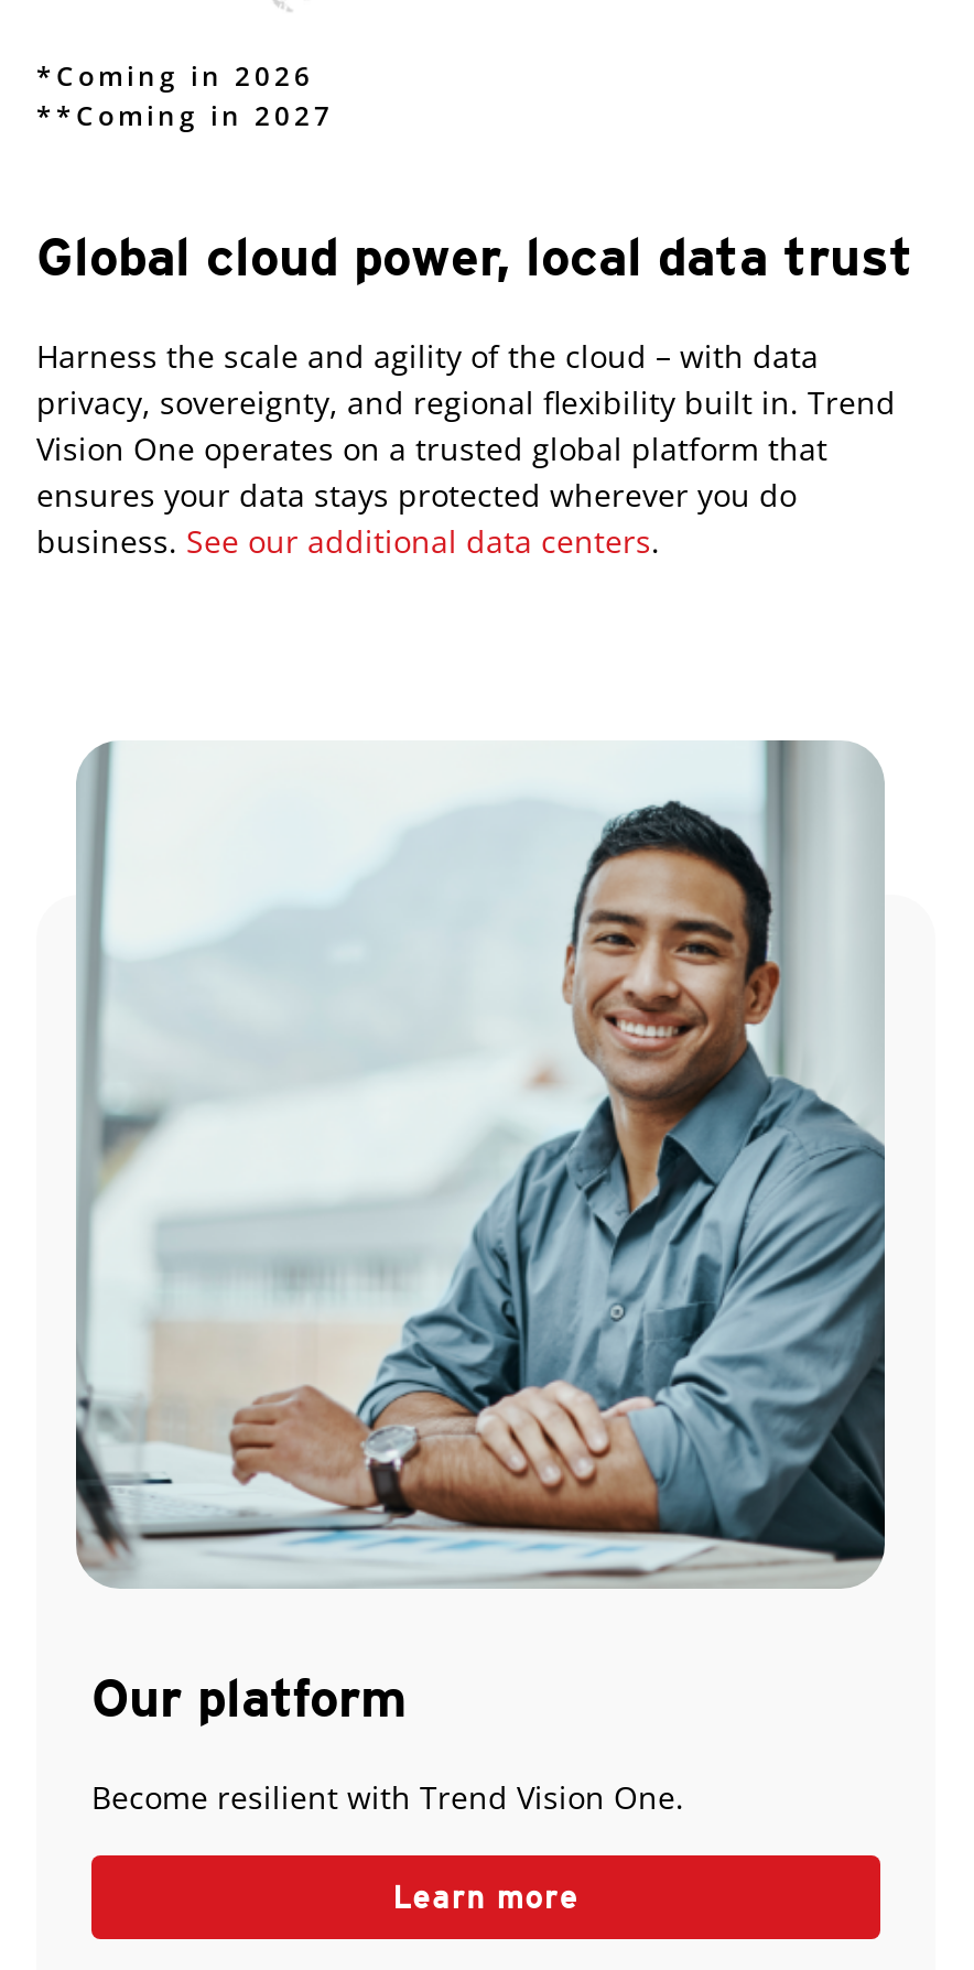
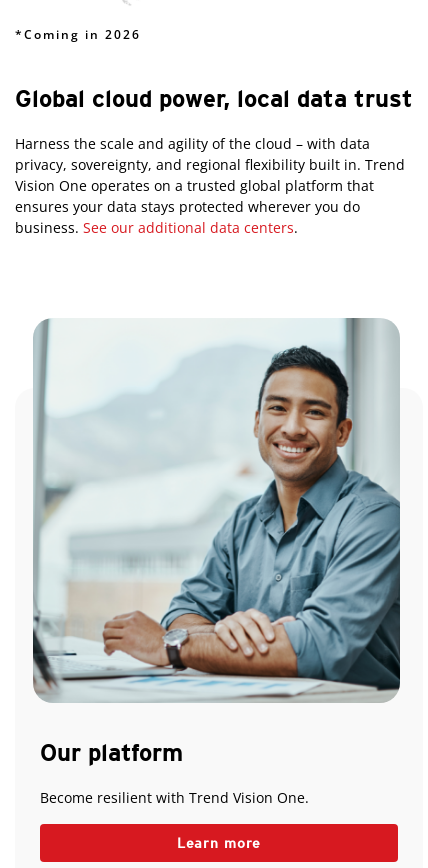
- **Coming in 2027
